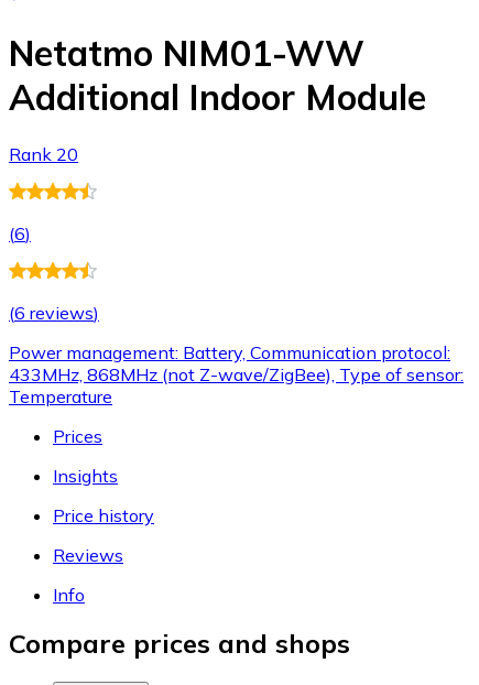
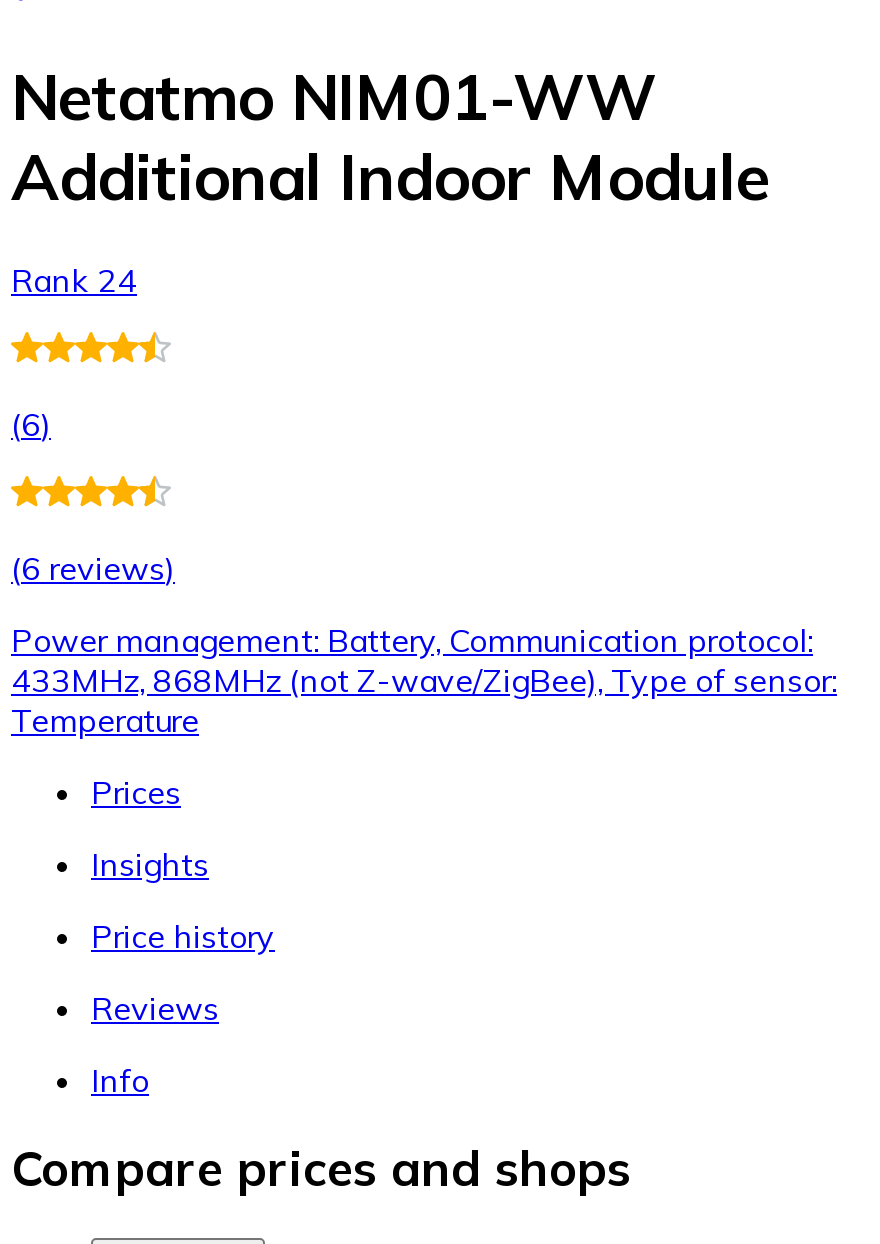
- Rank 20
+ Rank 24
